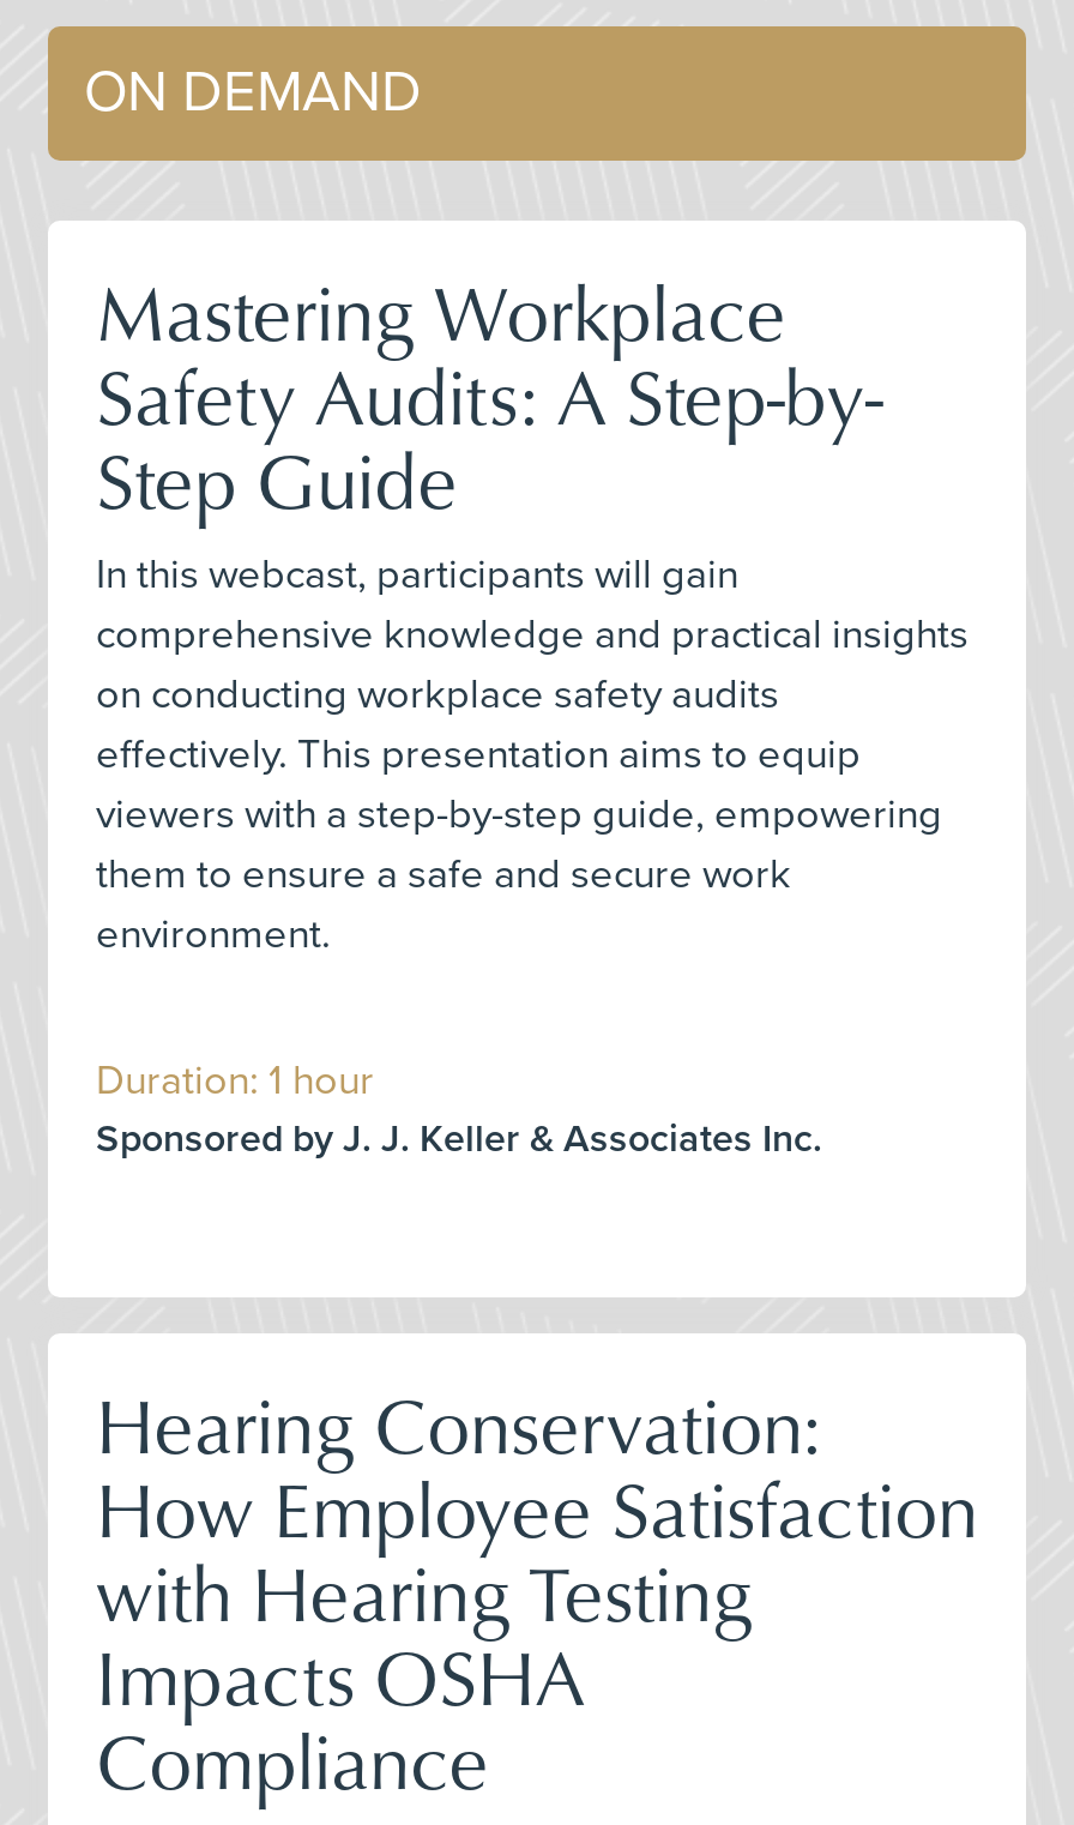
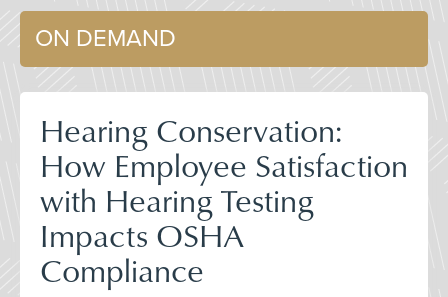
- Mastering Workplace
- Safety Audits: A Step-by-
- Step Guide
- In this webcast, participants will gain
- comprehensive knowledge and practical insights
- on conducting workplace safety audits
- effectively. This presentation aims to equip
- viewers with a step-by-step guide, empowering
- them to ensure a safe and secure work
- environment.
- Duration: 1 hour
- Sponsored by J. J. Keller & Associates Inc.
